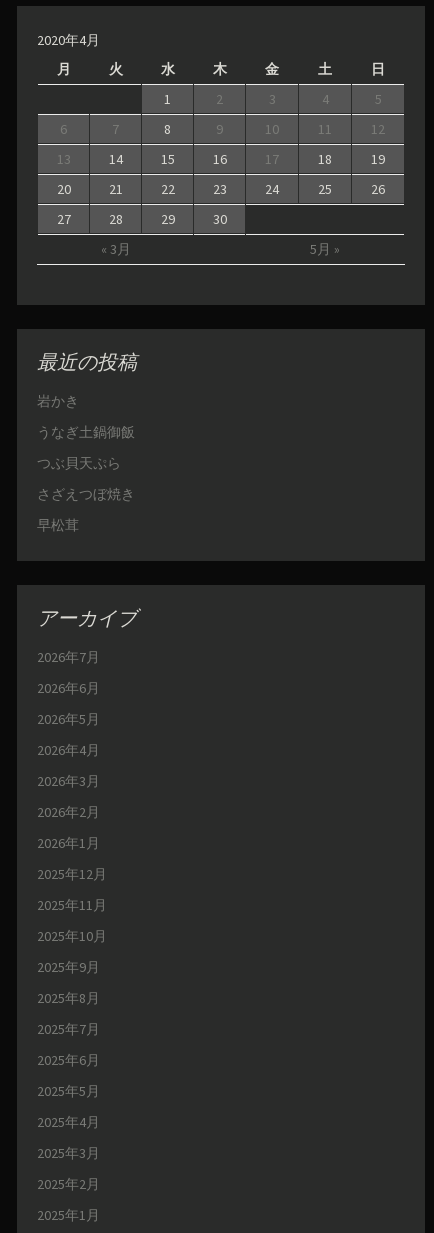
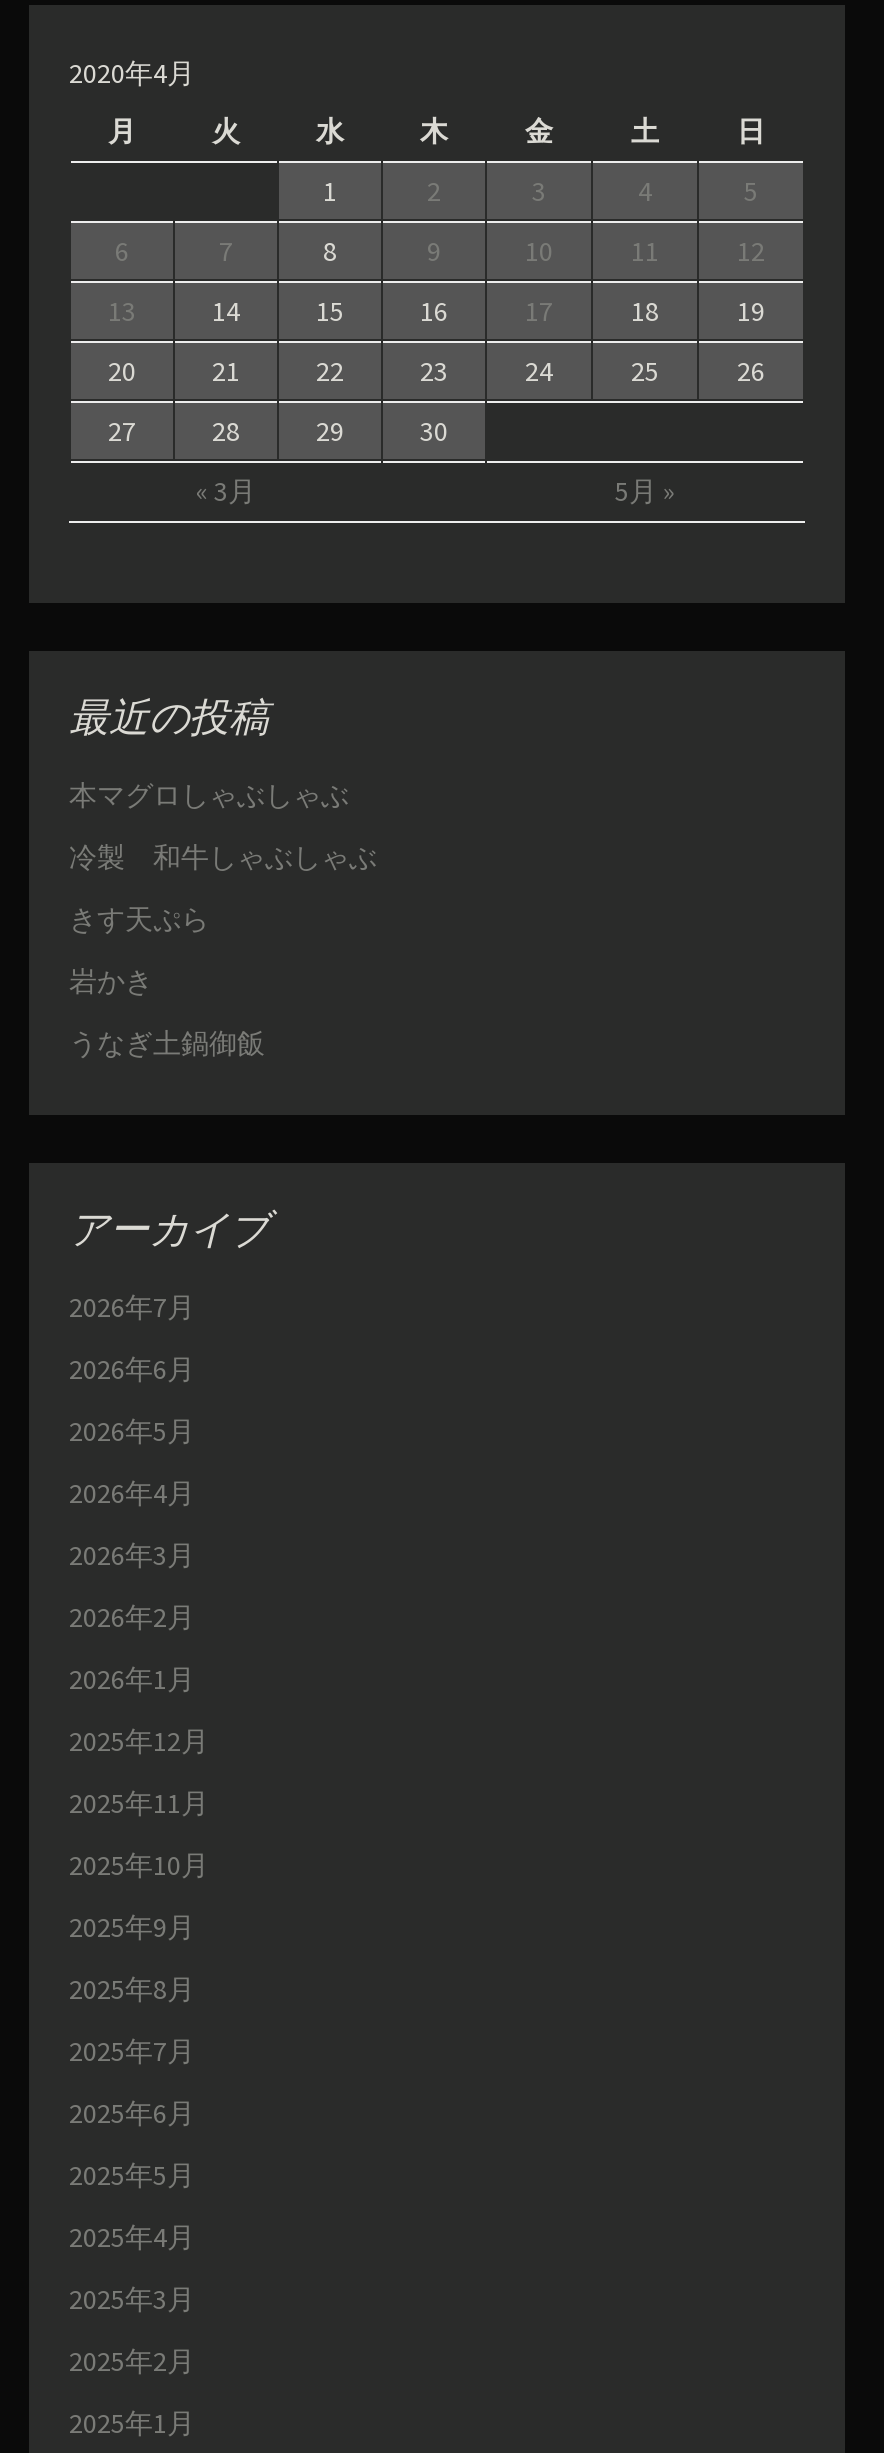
+ 本マグロしゃぶしゃぶ
+ 冷製 和牛しゃぶしゃぶ
+ きす天ぷら

moved down: 岩かき | うなぎ土鍋御飯

- つぶ貝天ぷら
- さざえつぼ焼き
- 早松茸
